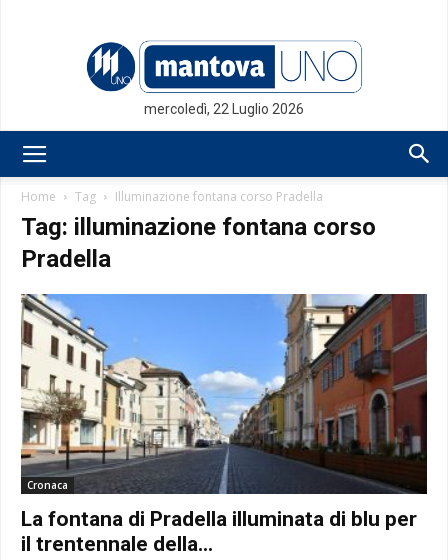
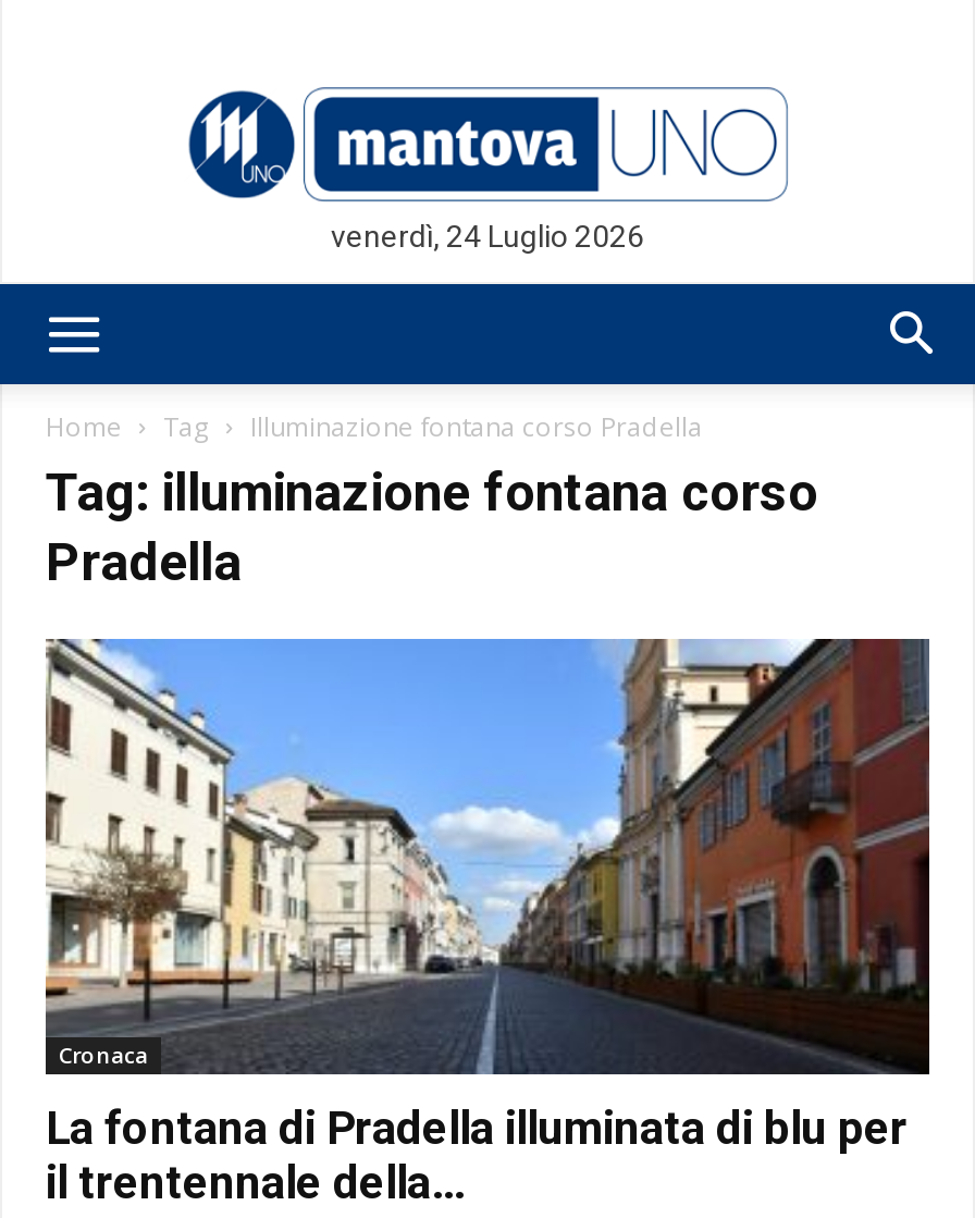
- mercoledì, 22 Luglio 2026
+ venerdì, 24 Luglio 2026
